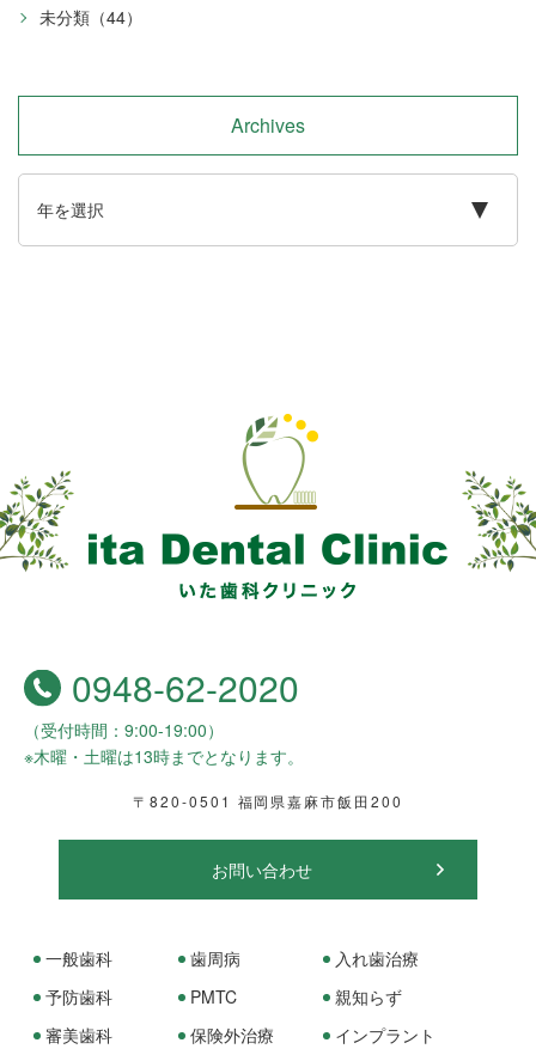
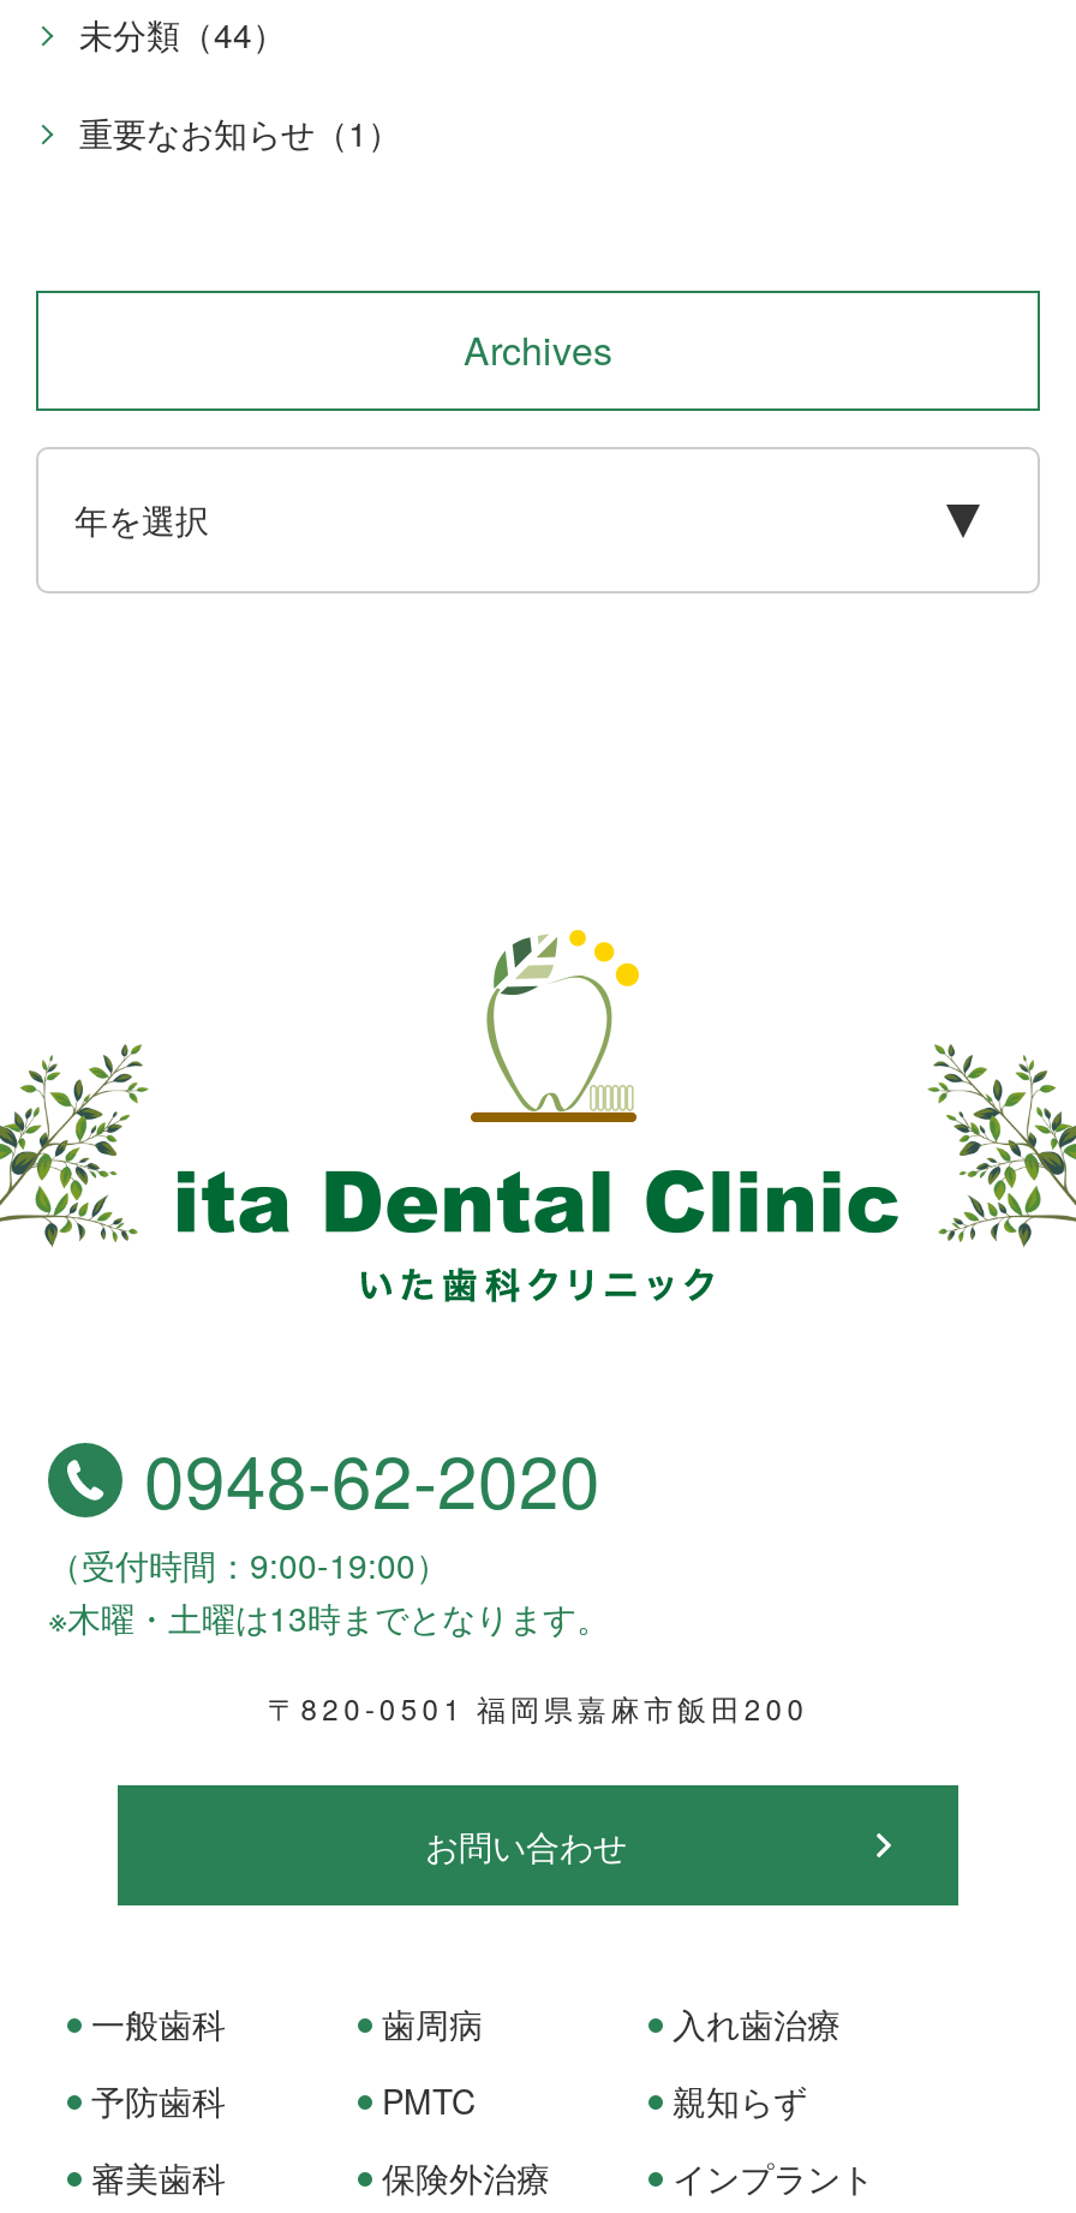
+ 重要なお知らせ（1）
